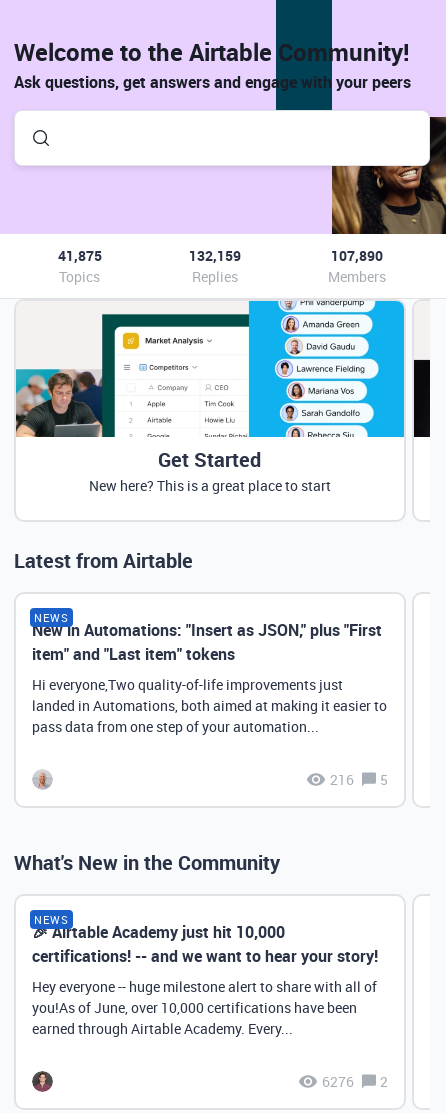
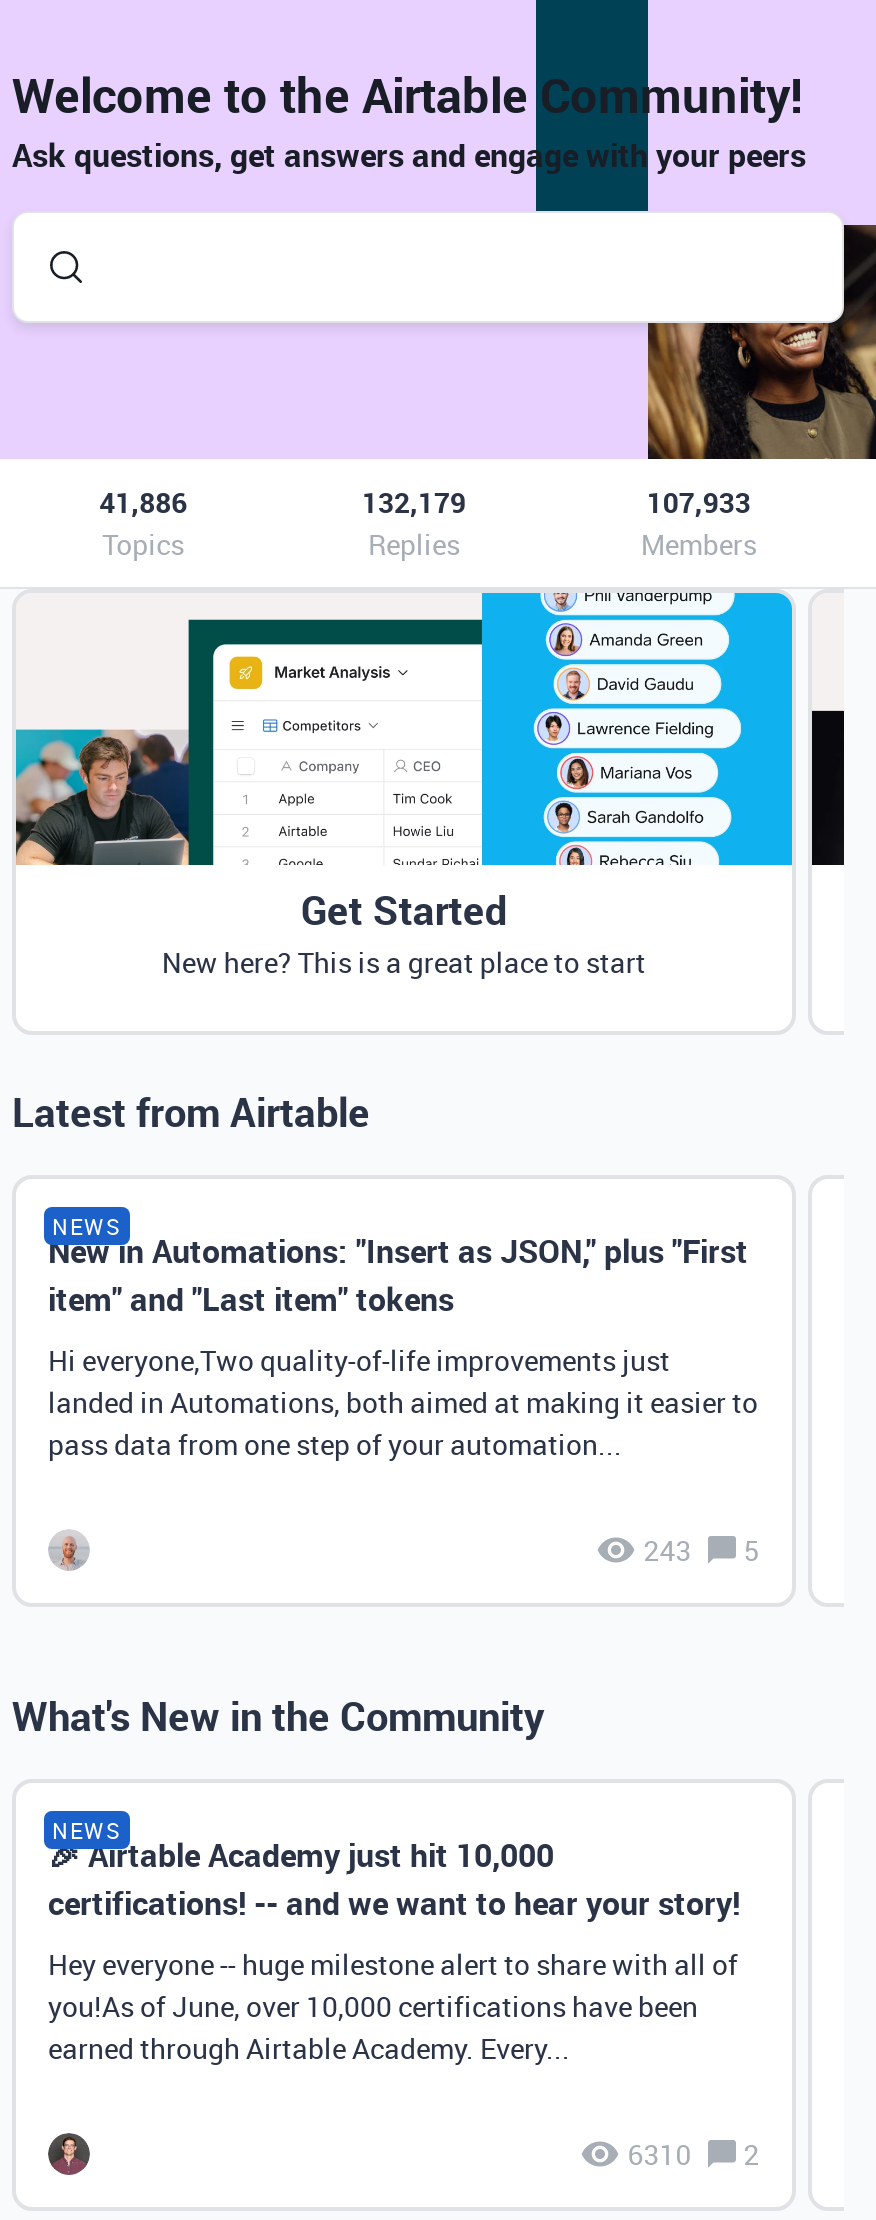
- 41,875
+ 41,886

- 132,159
+ 132,179

- 107,890
+ 107,933

- 216 5
+ 243 5

- 6276 2
+ 6310 2
